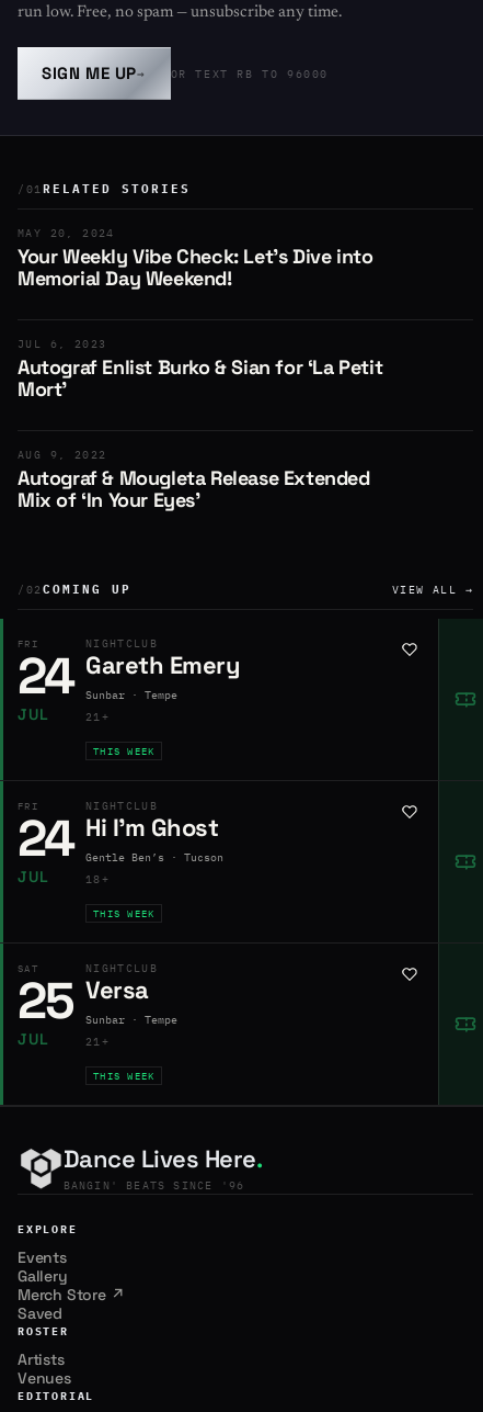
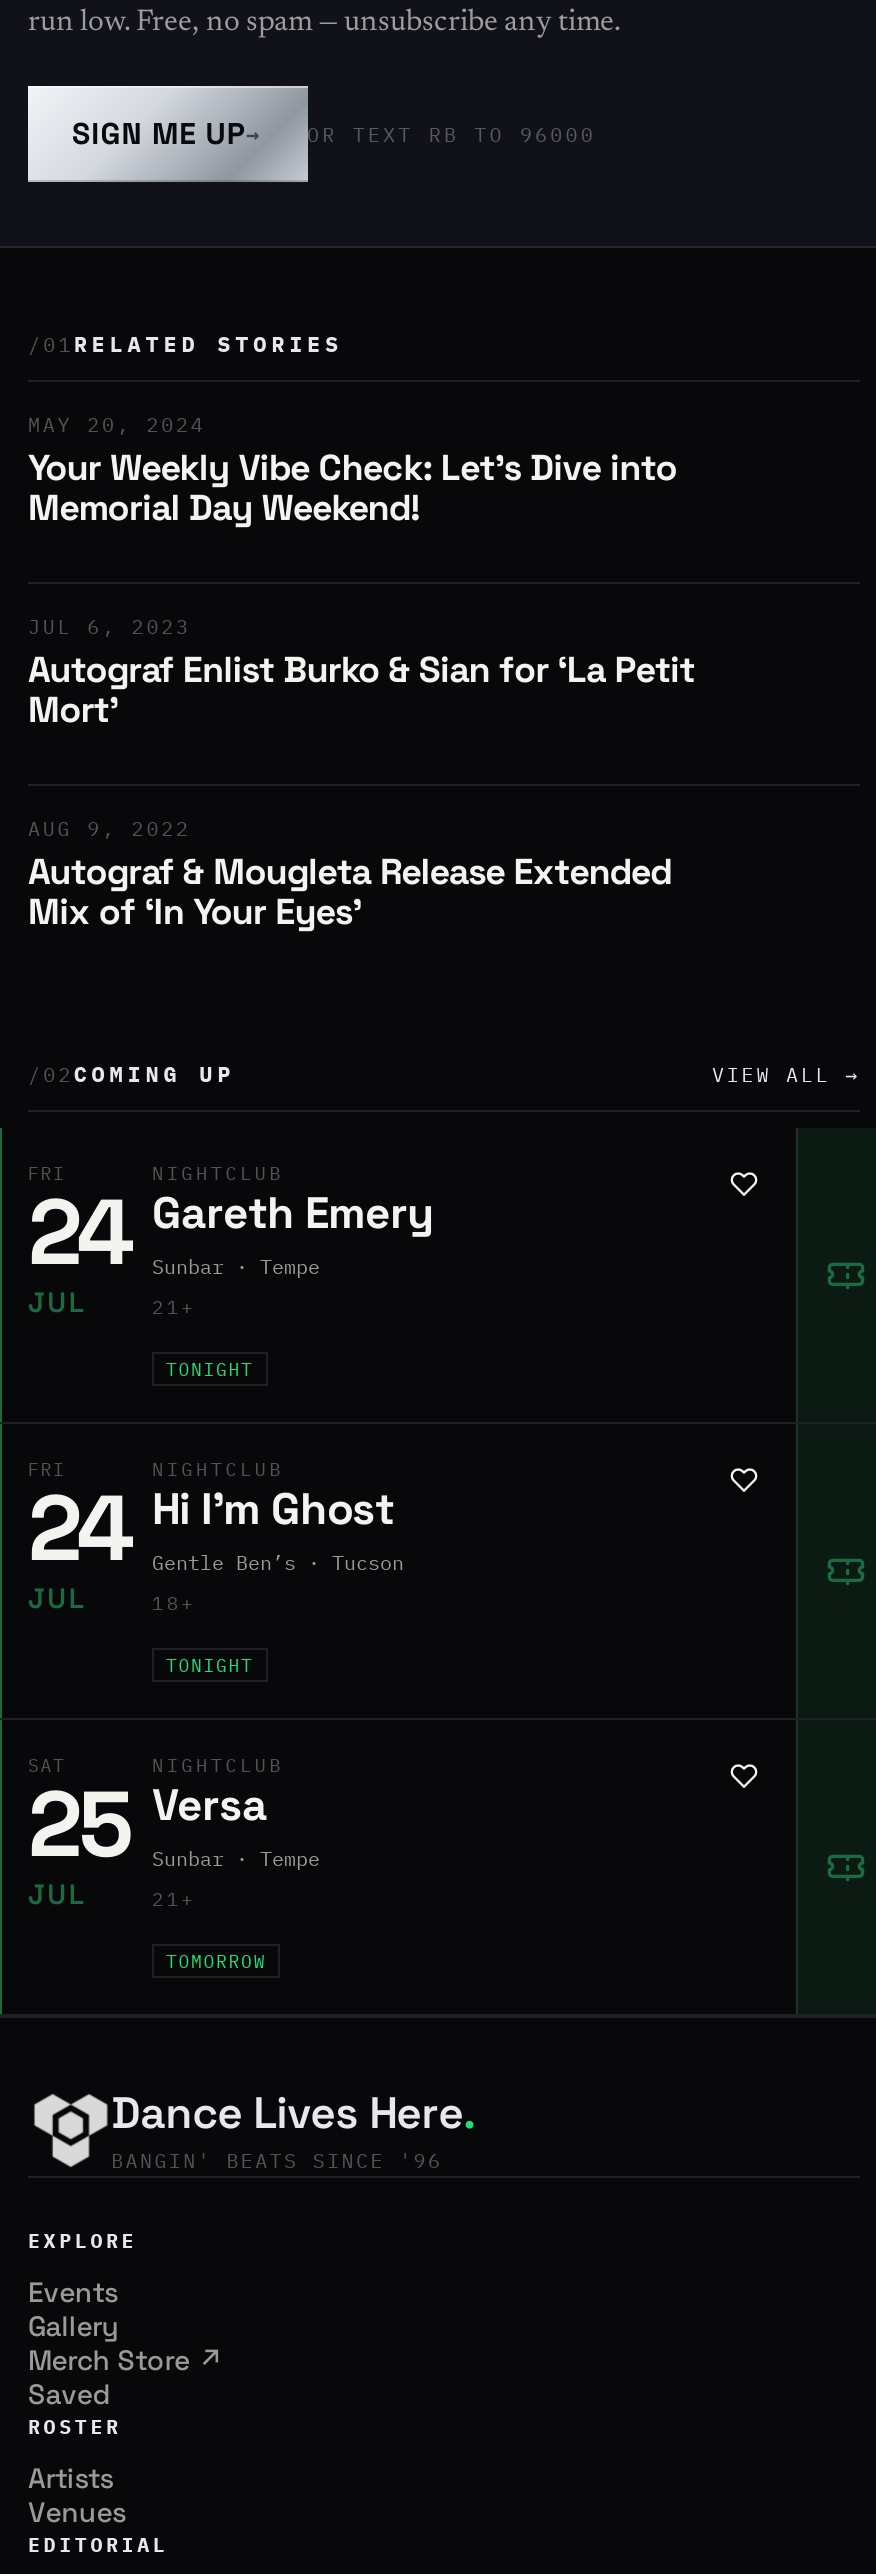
- THIS WEEK
+ TONIGHT

- THIS WEEK
+ TONIGHT

- THIS WEEK
+ TOMORROW
